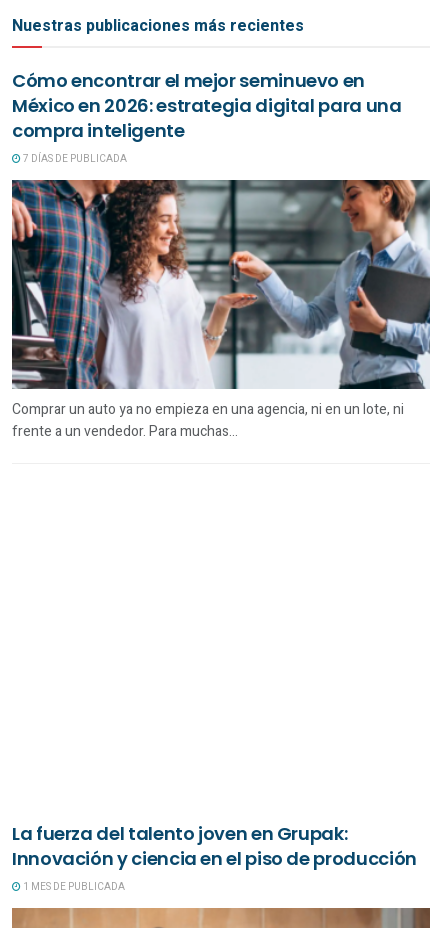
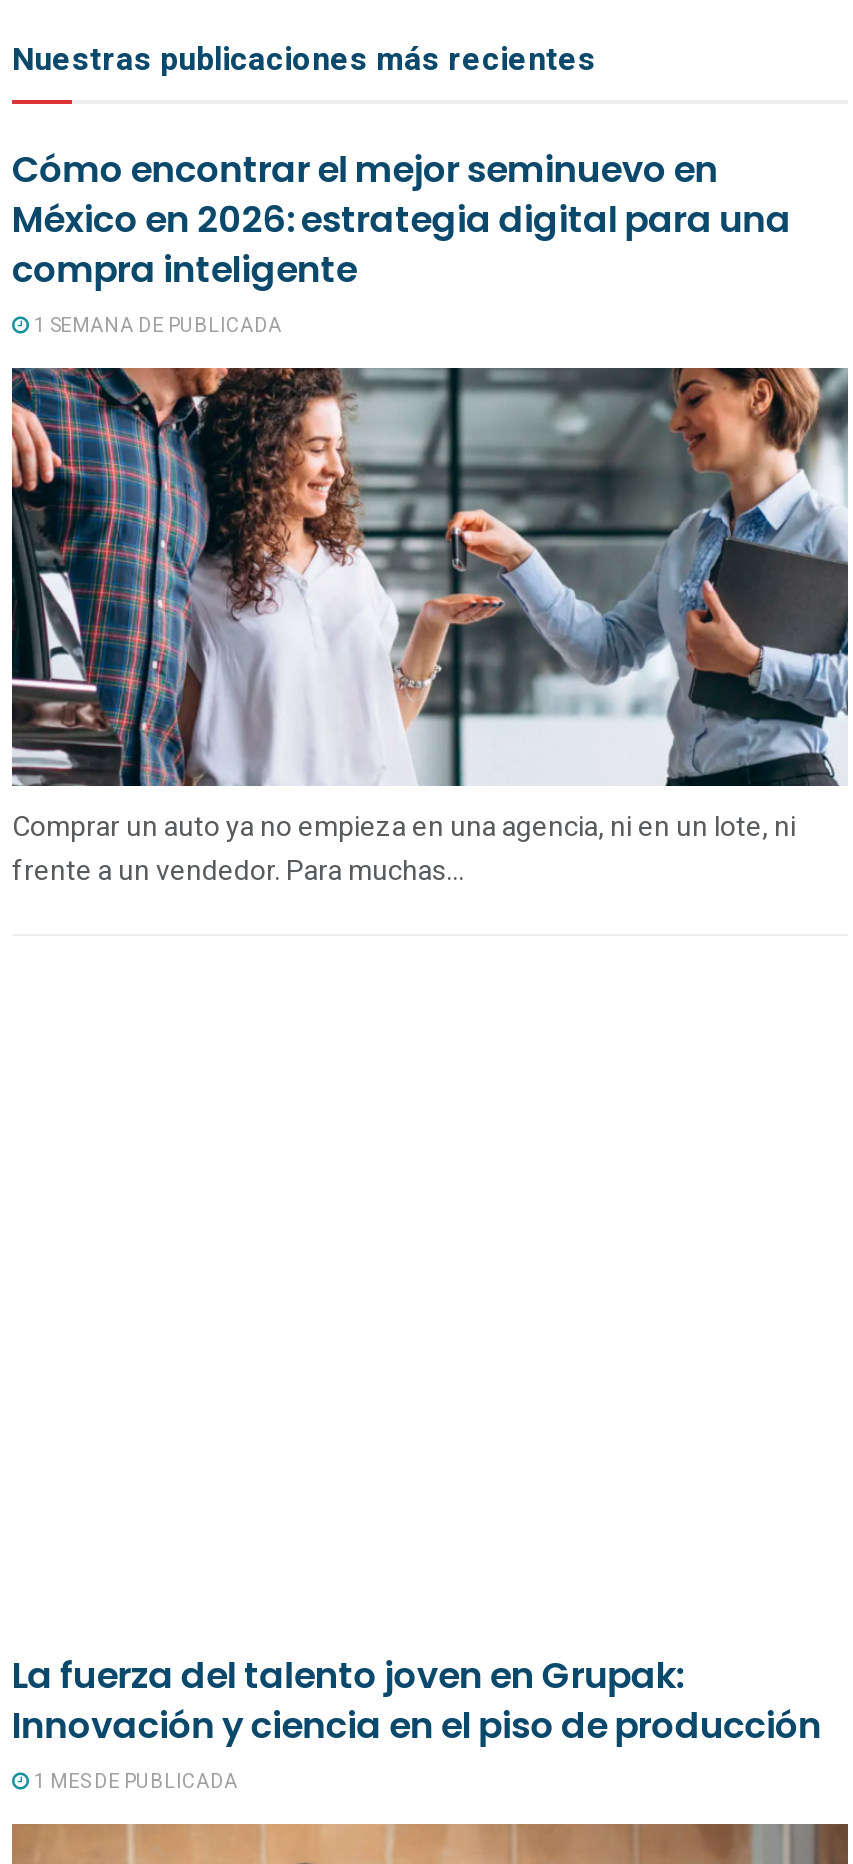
- 7 DÍAS DE PUBLICADA
+ 1 SEMANA DE PUBLICADA
